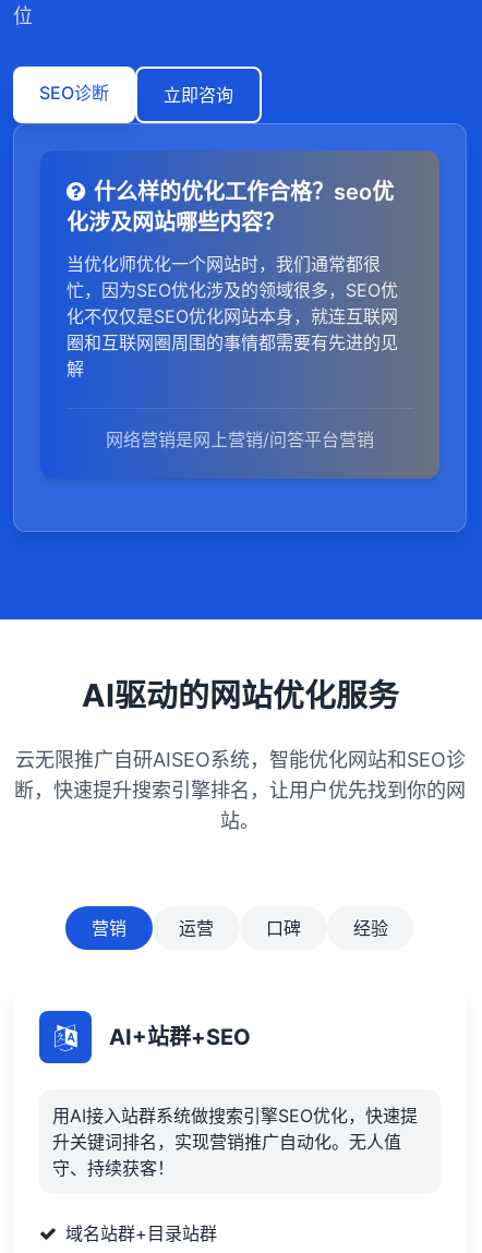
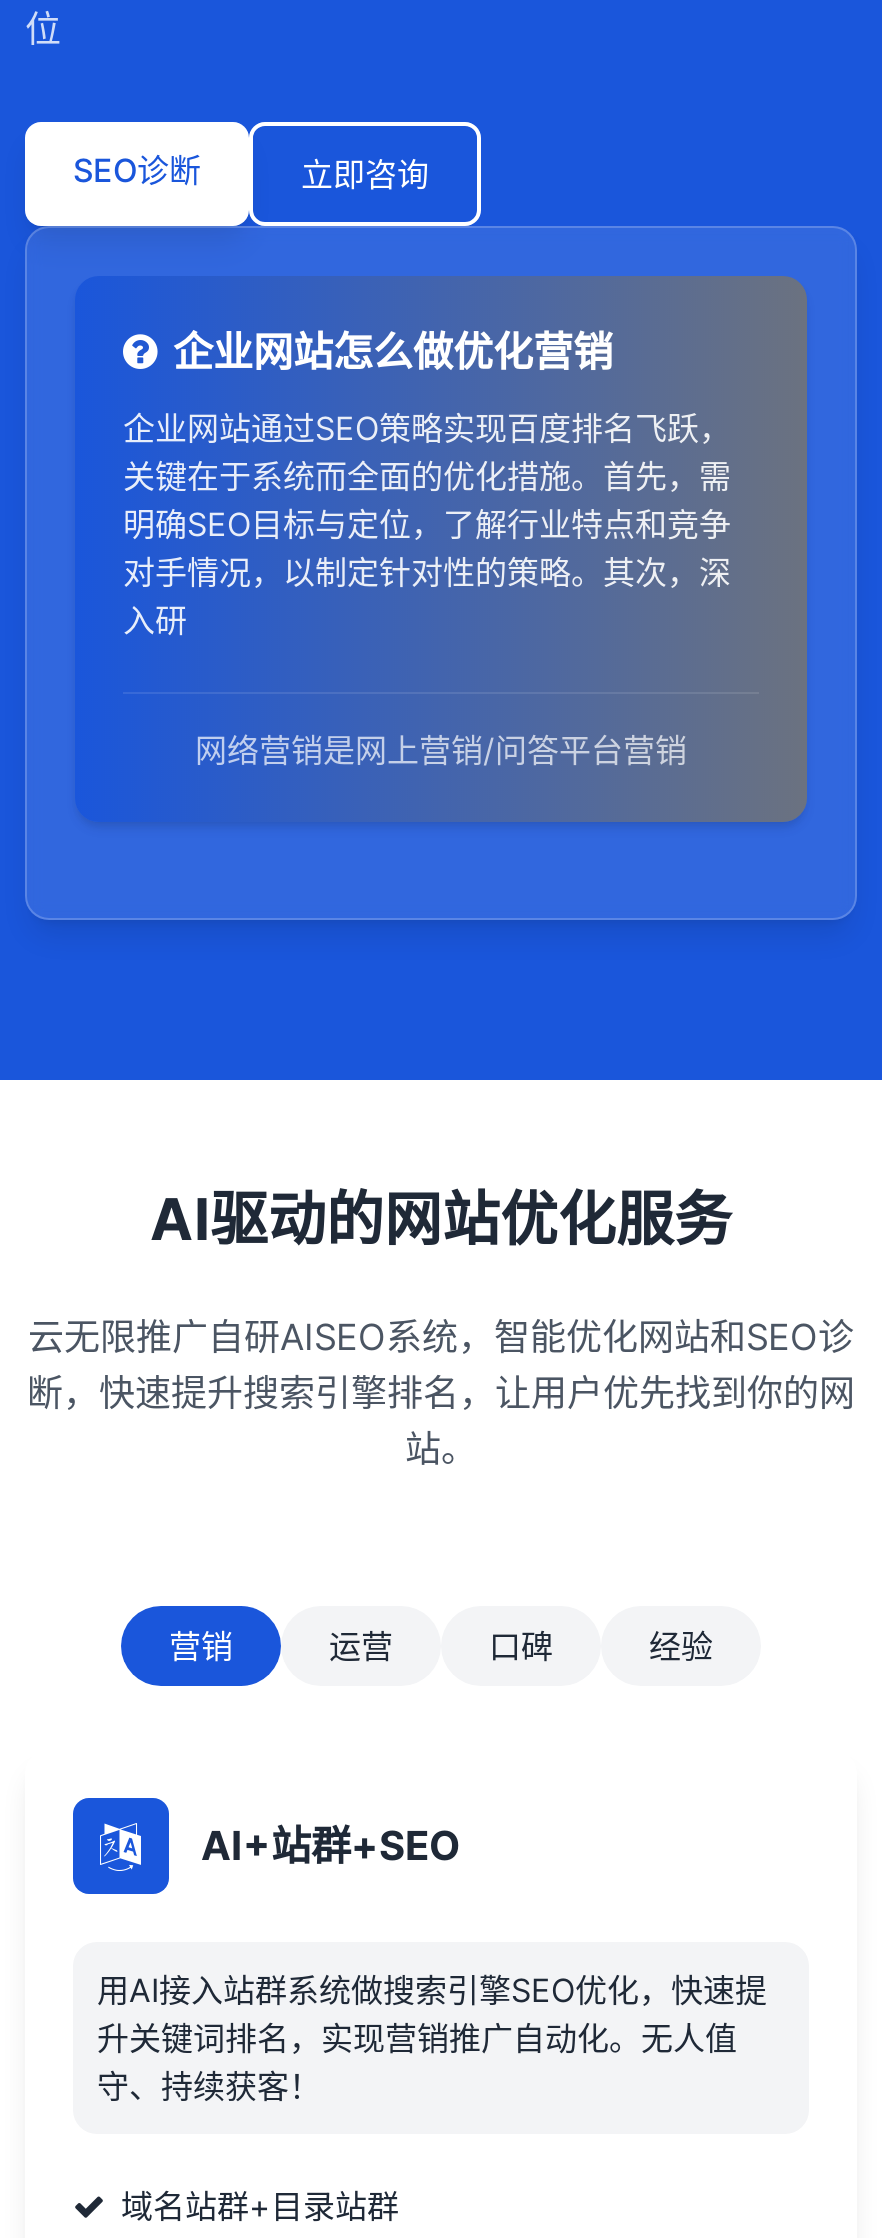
- 什么样的优化工作合格？seo优
- 化涉及网站哪些内容？
+ 企业网站怎么做优化营销

- 当优化师优化一个网站时，我们通常都很
- 忙，因为SEO优化涉及的领域很多，SEO优
- 化不仅仅是SEO优化网站本身，就连互联网
- 圈和互联网圈周围的事情都需要有先进的见
- 解
+ 企业网站通过SEO策略实现百度排名飞跃，
+ 关键在于系统而全面的优化措施。首先，需
+ 明确SEO目标与定位，了解行业特点和竞争
+ 对手情况，以制定针对性的策略。其次，深
+ 入研
